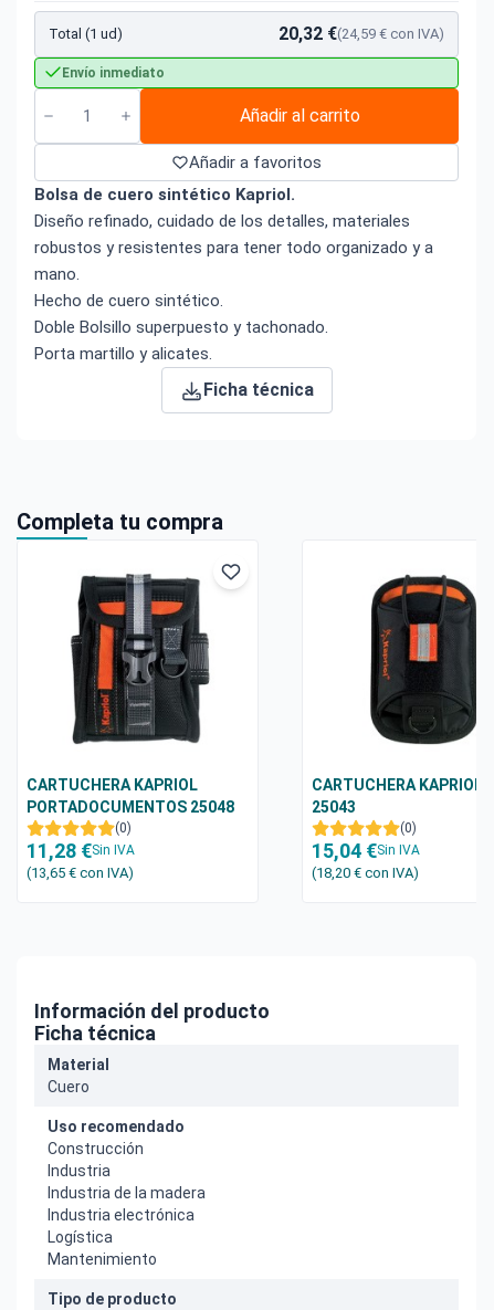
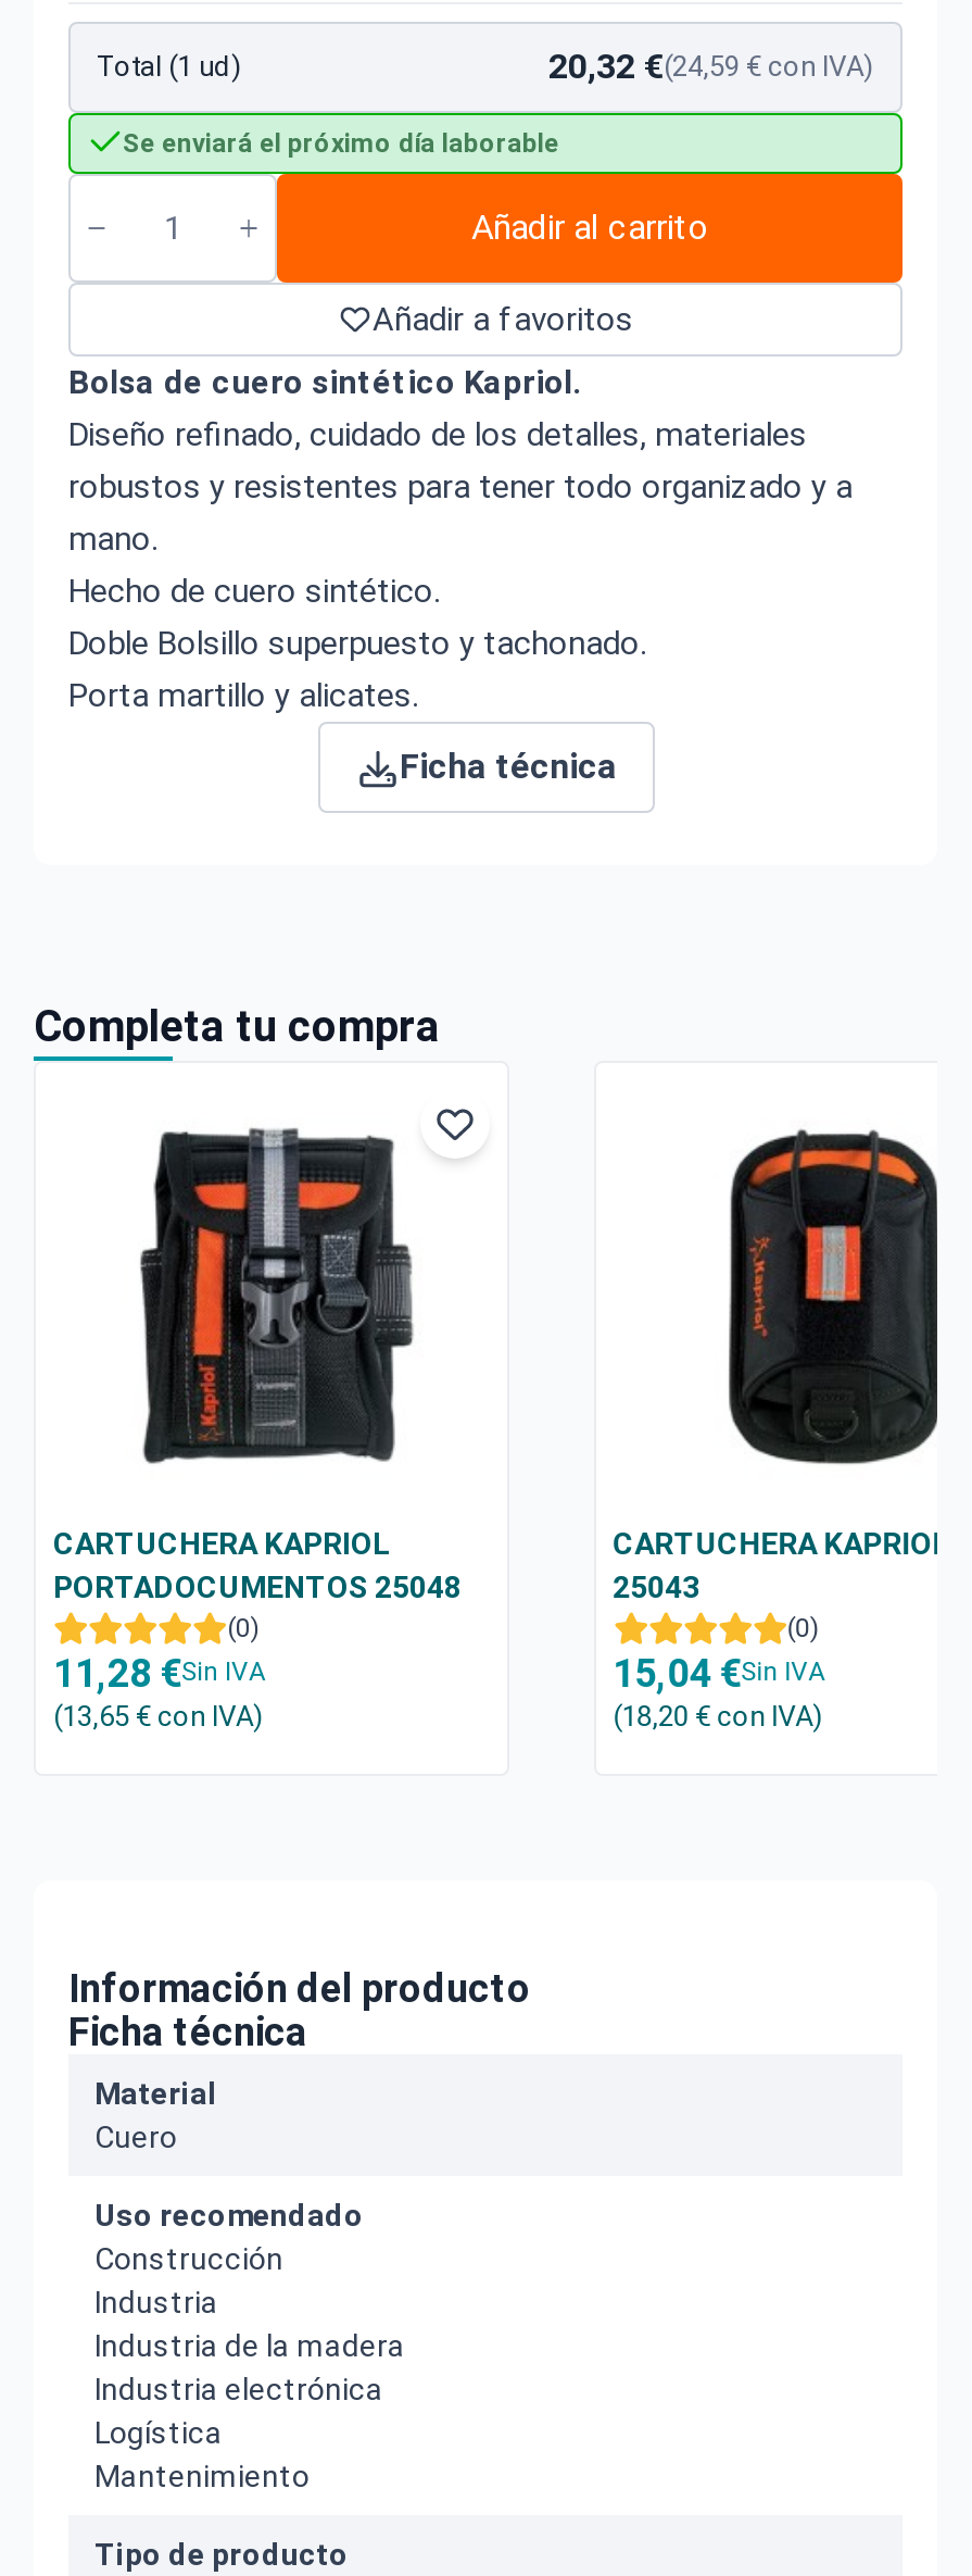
- Envío inmediato
+ Se enviará el próximo día laborable
